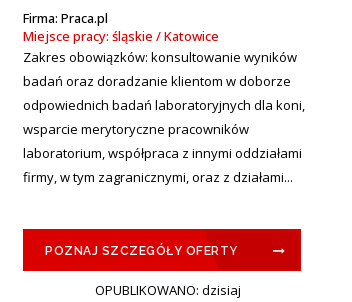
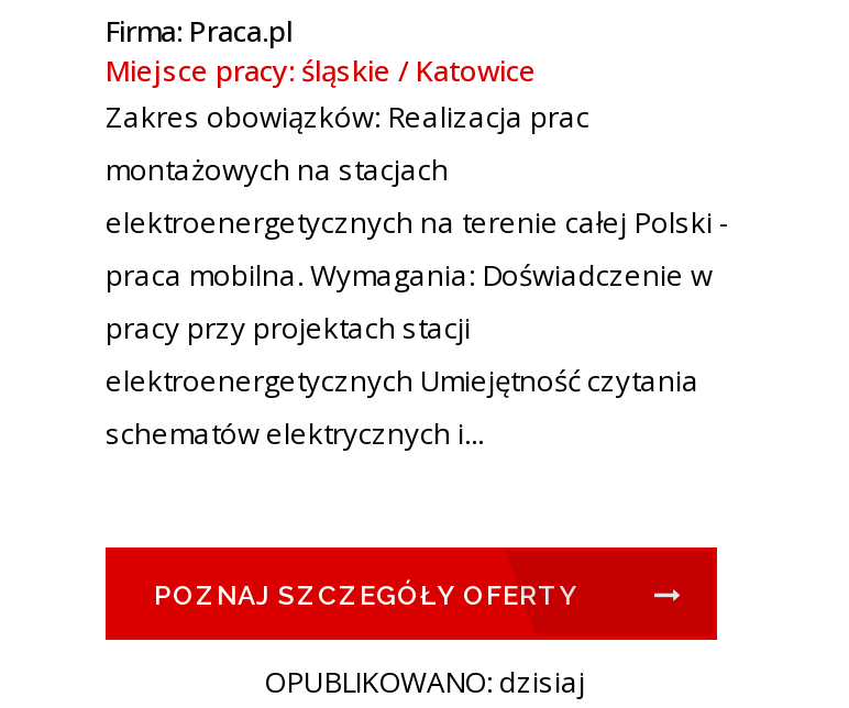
- Zakres obowiązków: konsultowanie wyników
- badań oraz doradzanie klientom w doborze
- odpowiednich badań laboratoryjnych dla koni,
- wsparcie merytoryczne pracowników
- laboratorium, współpraca z innymi oddziałami
- firmy, w tym zagranicznymi, oraz z działami...
+ Zakres obowiązków: Realizacja prac
+ montażowych na stacjach
+ elektroenergetycznych na terenie całej Polski -
+ praca mobilna. Wymagania: Doświadczenie w
+ pracy przy projektach stacji
+ elektroenergetycznych Umiejętność czytania
+ schematów elektrycznych i...
